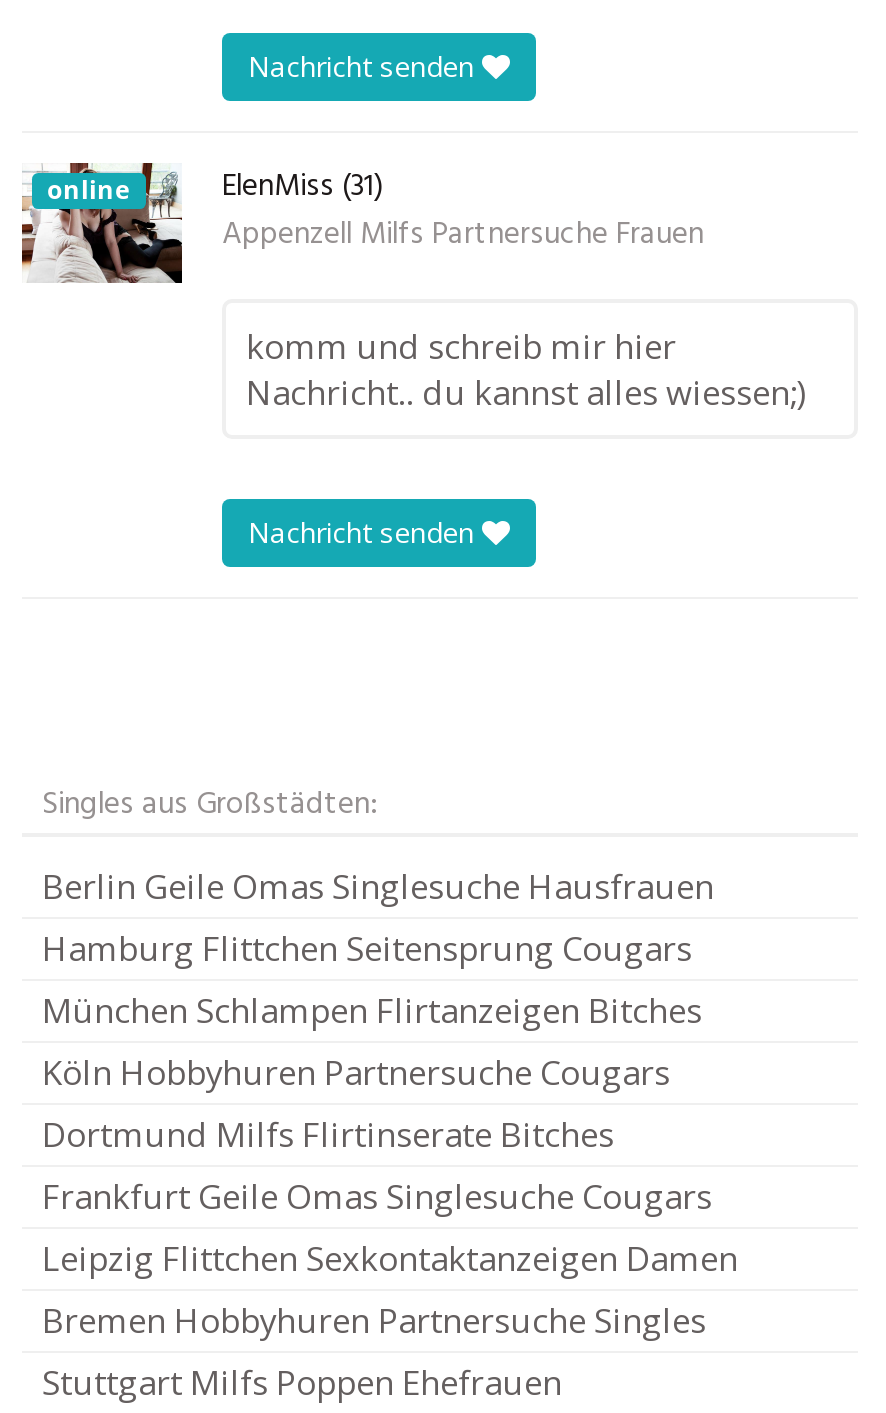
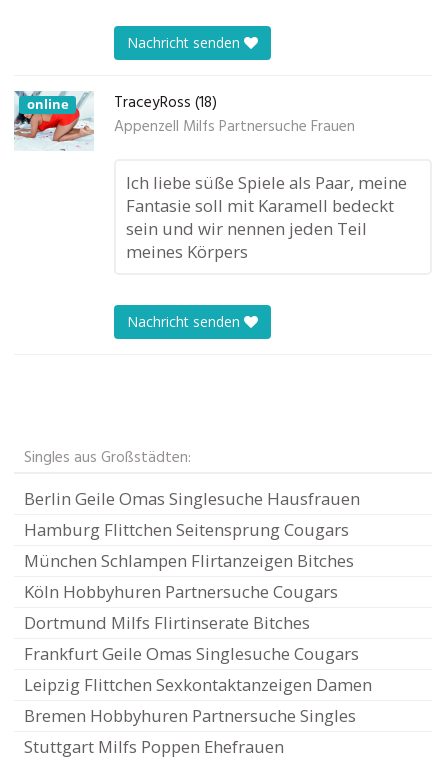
- [image]
- ElenMiss (31)
+ [image]
+ TraceyRoss (18)

- komm und schreib mir hier
- Nachricht.. du kannst alles wiessen;)
+ Ich liebe süße Spiele als Paar, meine
+ Fantasie soll mit Karamell bedeckt
+ sein und wir nennen jeden Teil
+ meines Körpers
